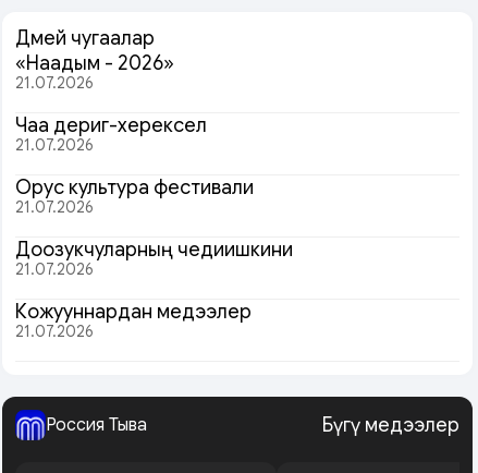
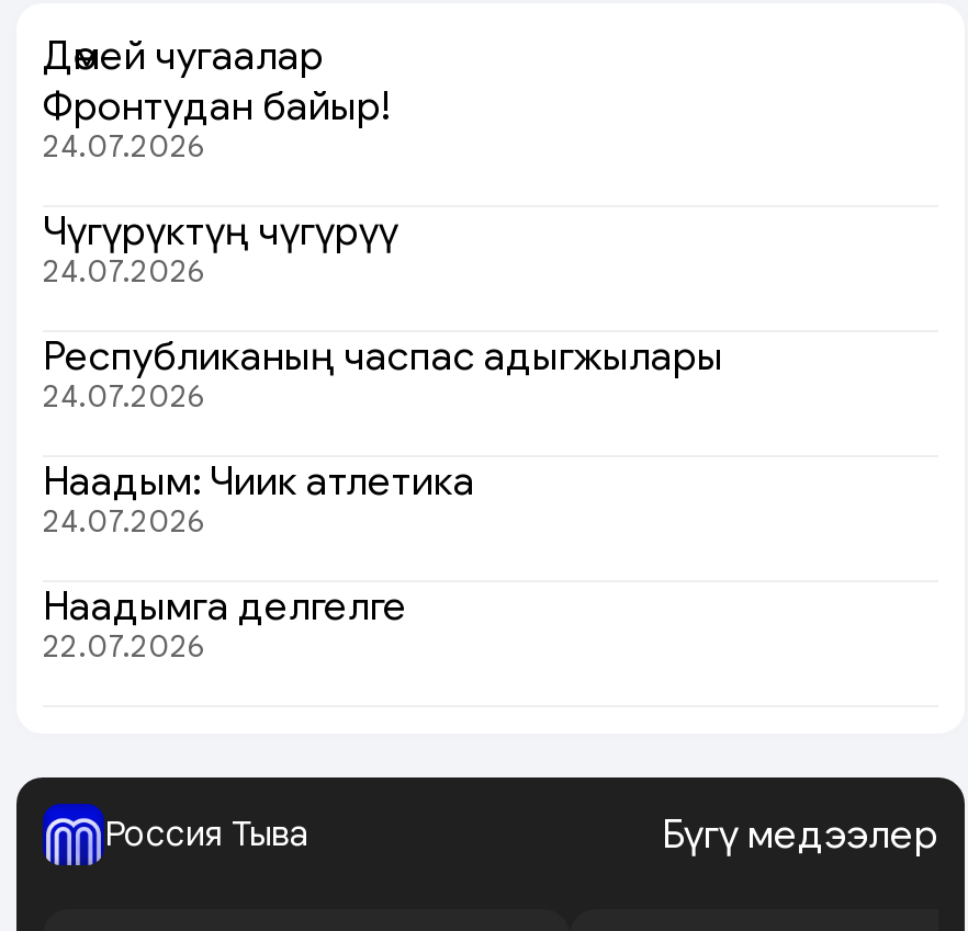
- «Наадым - 2026»
- 21.07.2026
+ Фронтудан байыр!
+ 24.07.2026

- Чаа дериг-херексел
- 21.07.2026
+ Чүгүрүктүң чүгүрүү
+ 24.07.2026

- Орус культура фестивали
- 21.07.2026
+ Республиканың часпас адыгжылары
+ 24.07.2026

- Доозукчуларның чедиишкини
- 21.07.2026
+ Наадым: Чиик атлетика
+ 24.07.2026

- Кожууннардан медээлер
- 21.07.2026
+ Наадымга делгелге
+ 22.07.2026
